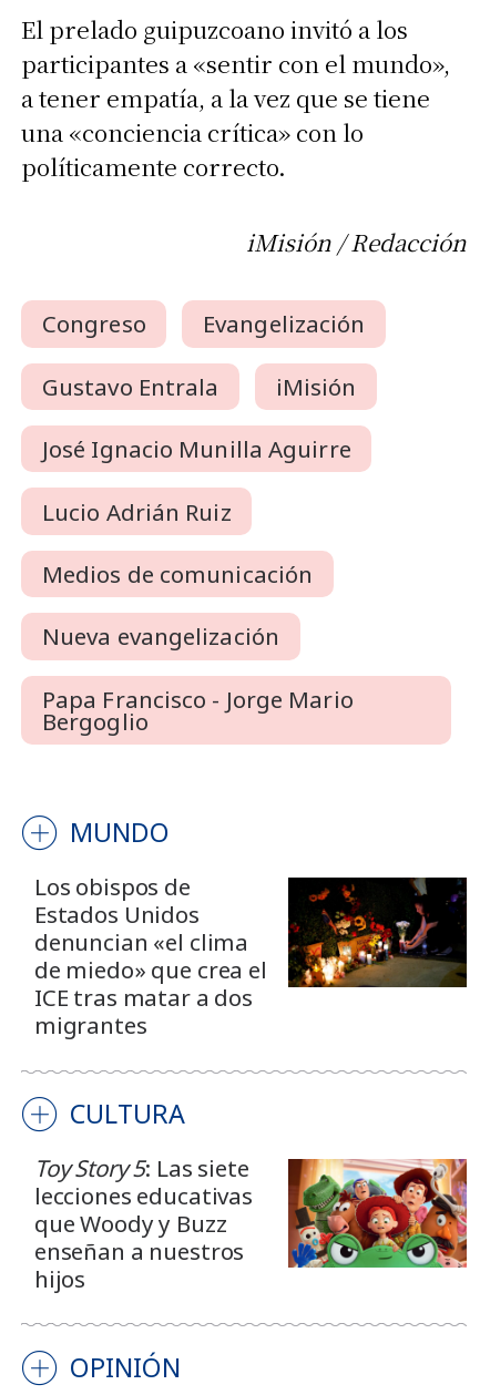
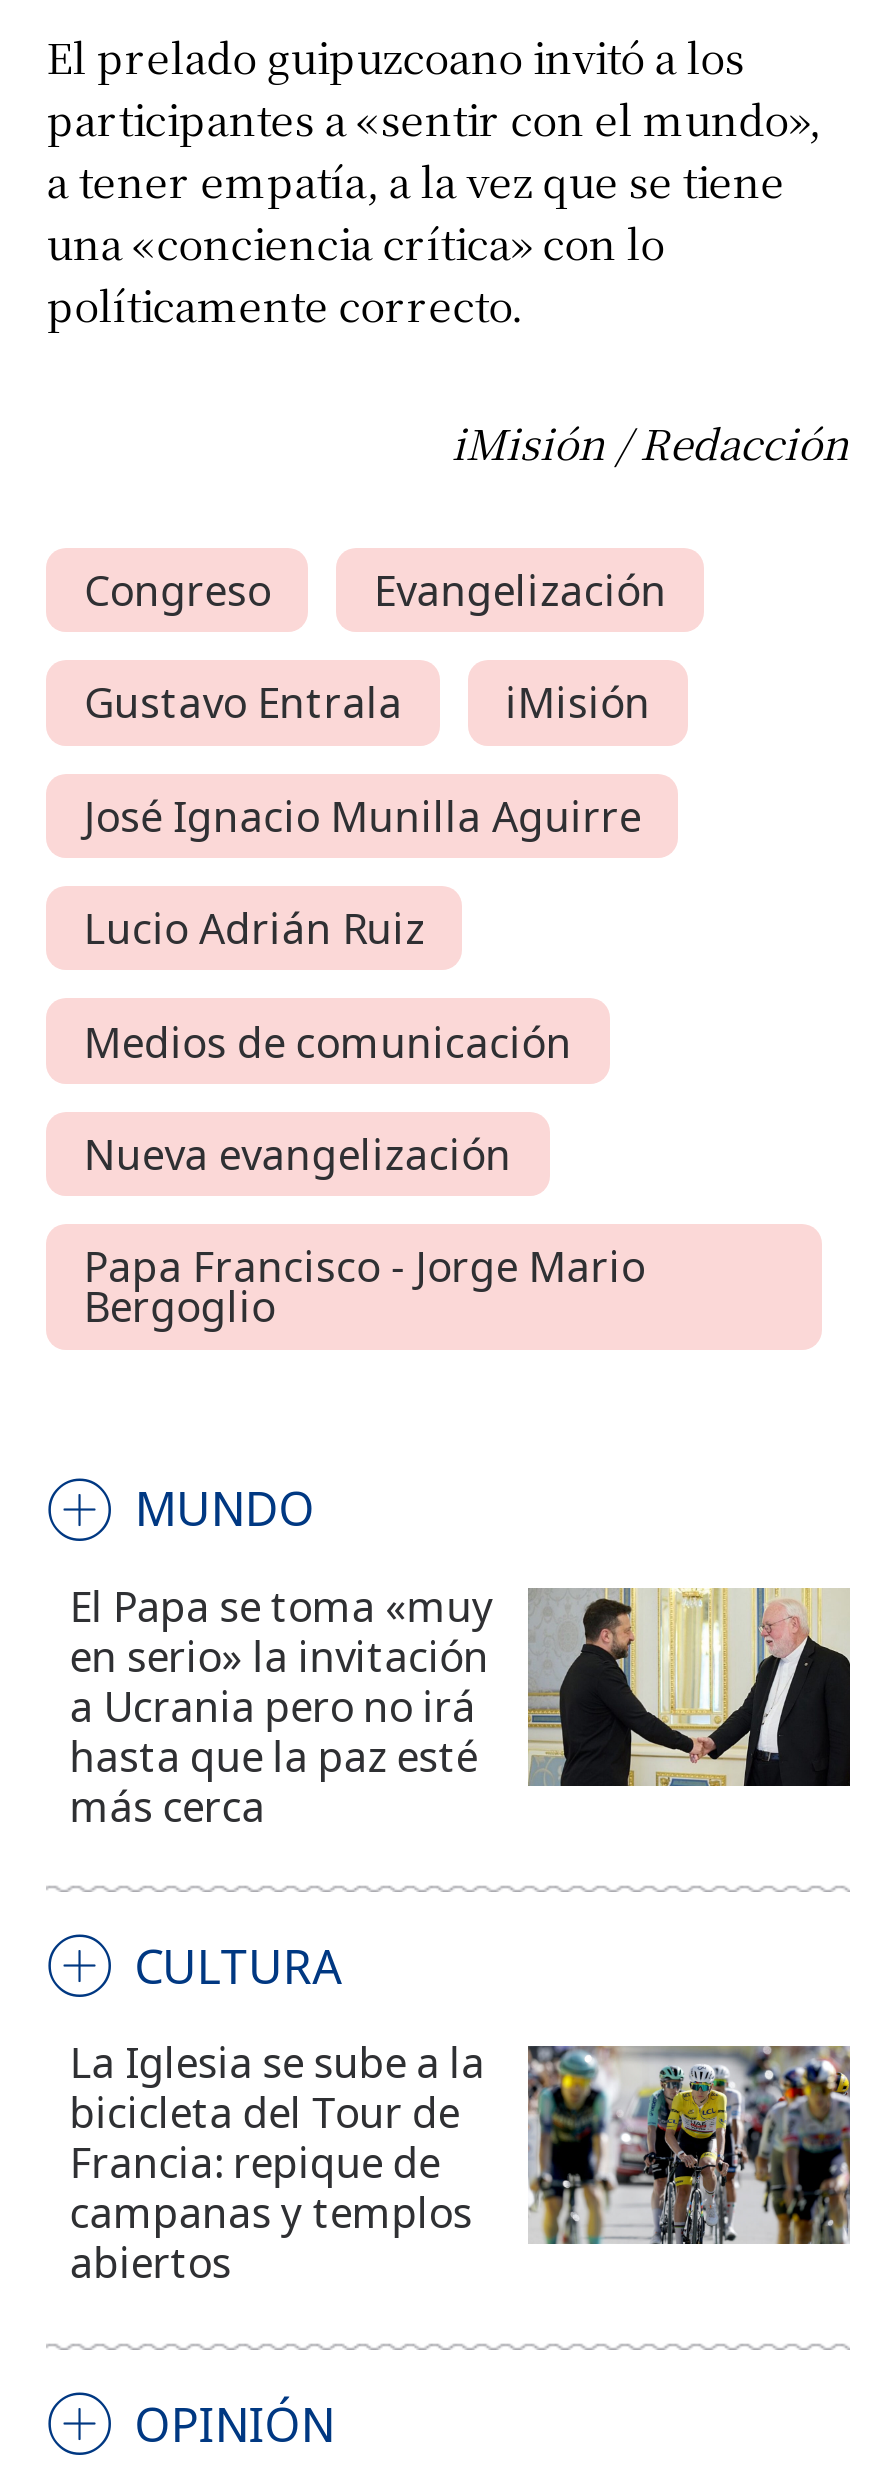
- [image]
- Los obispos de
- Estados Unidos
- denuncian «el clima
- de miedo» que crea el
- ICE tras matar a dos
- migrantes
+ [image]
+ El Papa se toma «muy
+ en serio» la invitación
+ a Ucrania pero no irá
+ hasta que la paz esté
+ más cerca

- [image]
- Toy Story 5: Las siete
- lecciones educativas
- que Woody y Buzz
- enseñan a nuestros
- hijos
+ [image]
+ La Iglesia se sube a la
+ bicicleta del Tour de
+ Francia: repique de
+ campanas y templos
+ abiertos
